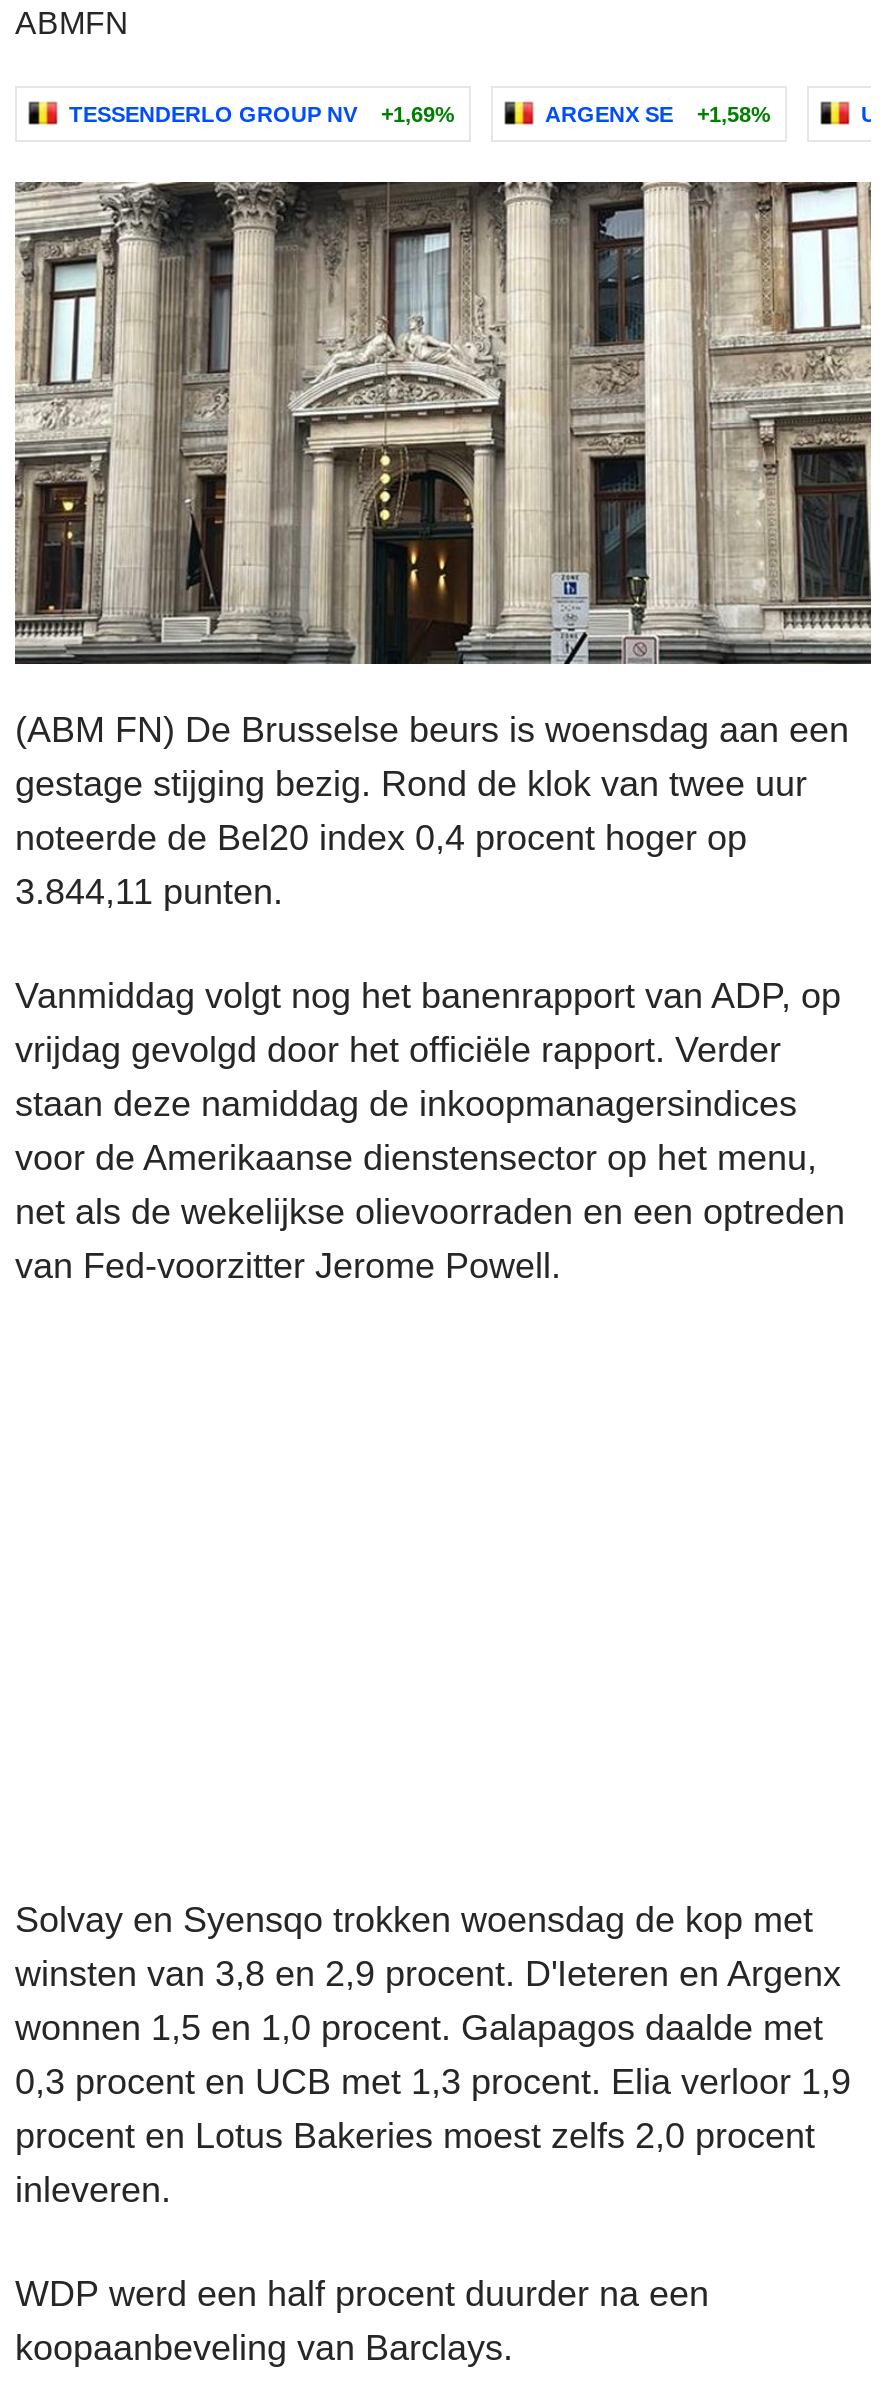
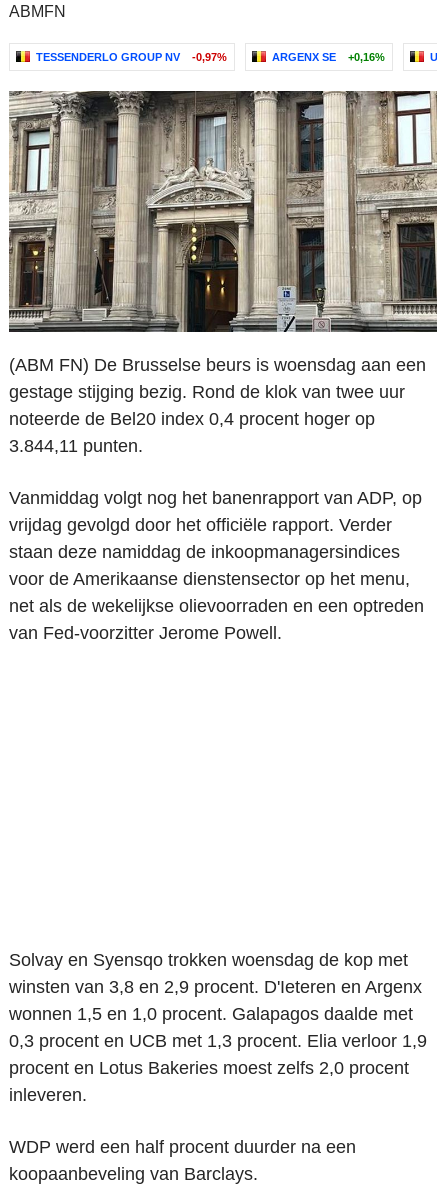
- TESSENDERLO GROUP NV +1,69%
+ TESSENDERLO GROUP NV -0,97%

- ARGENX SE +1,58%
+ ARGENX SE +0,16%
